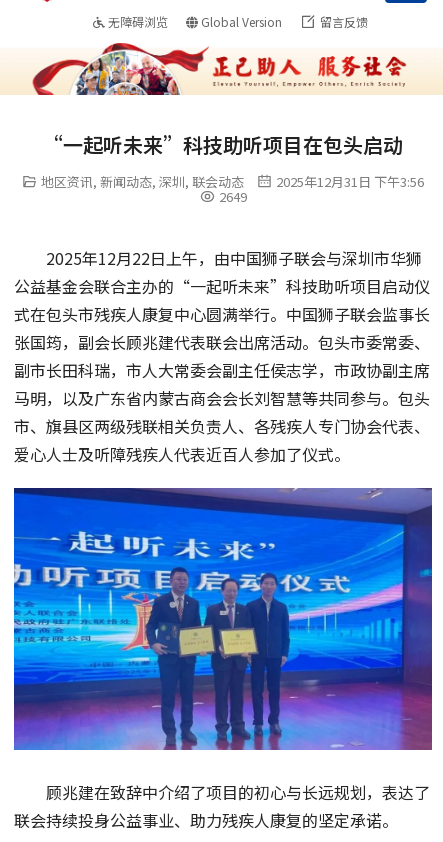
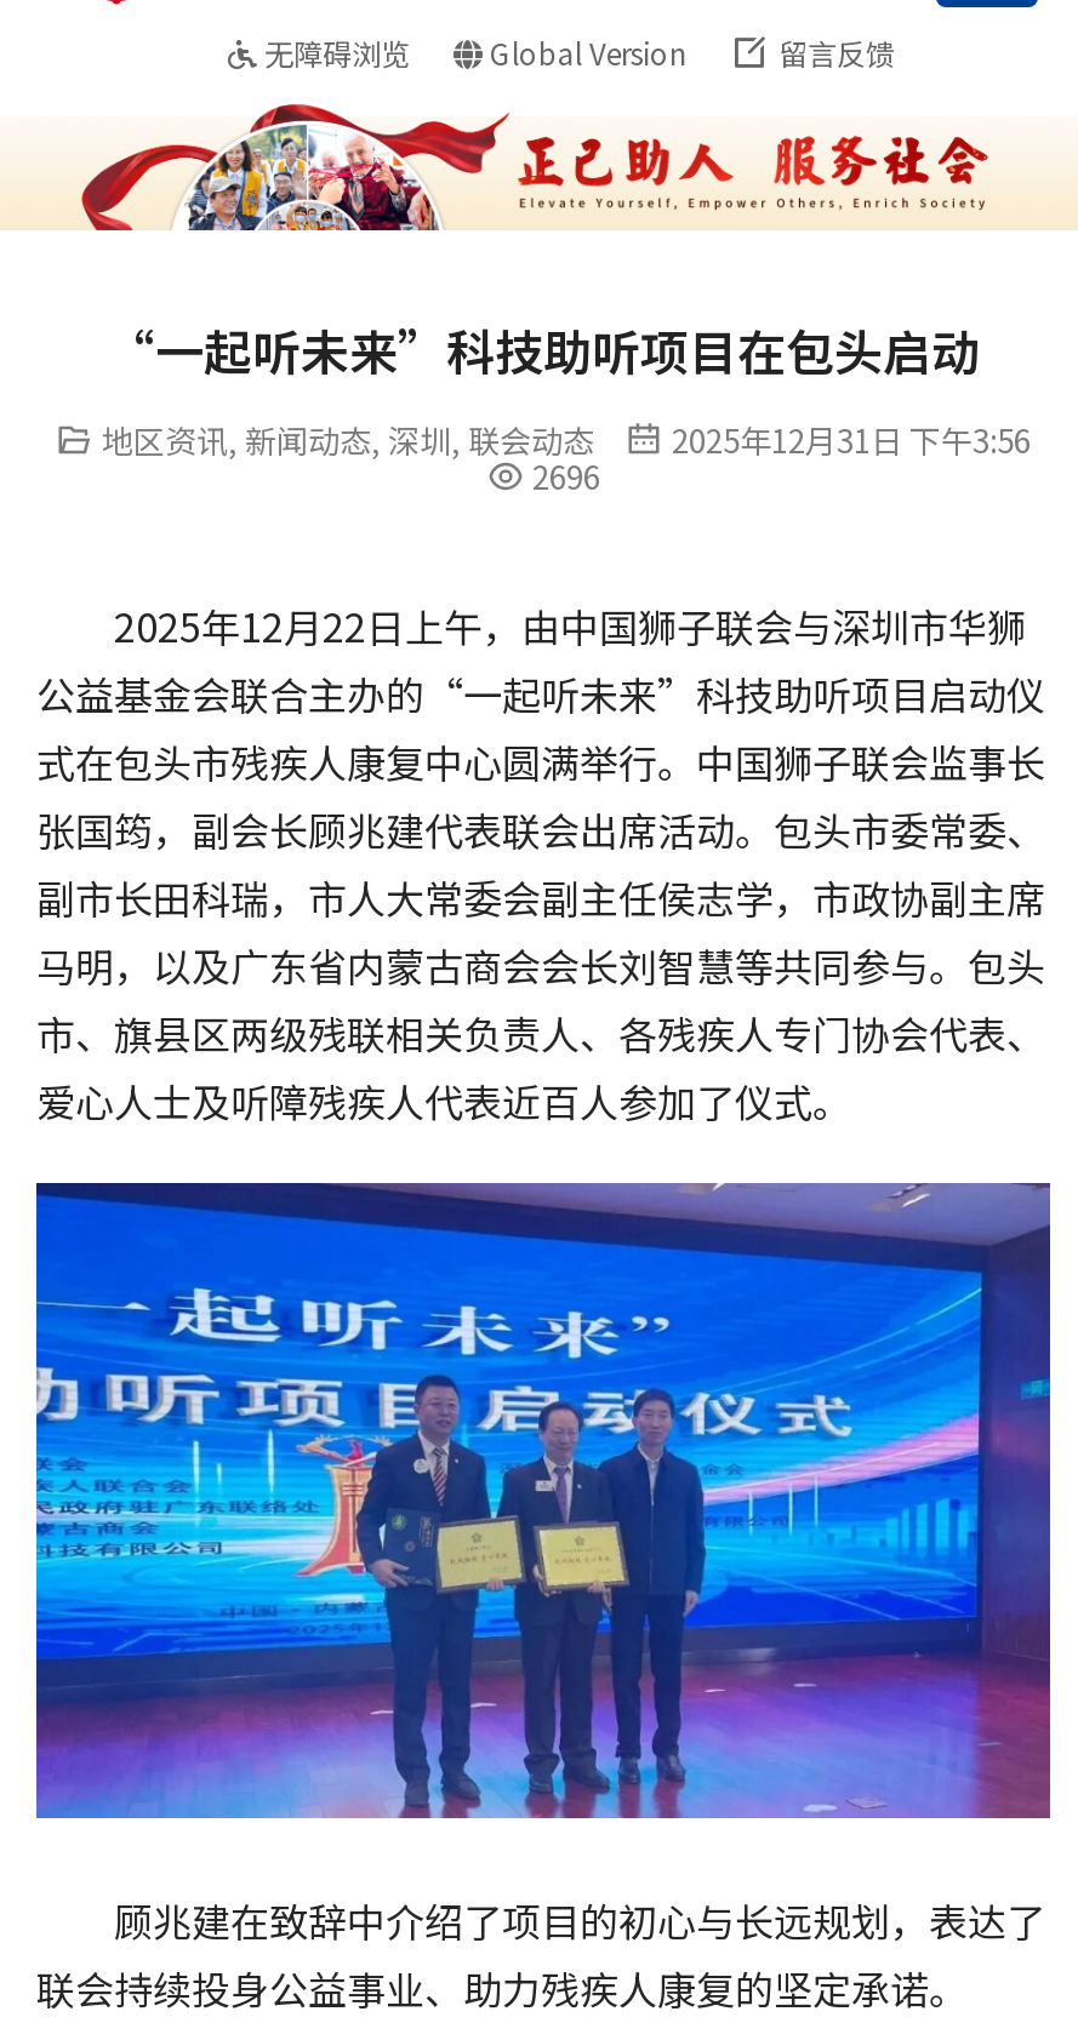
- 2649
+ 2696
